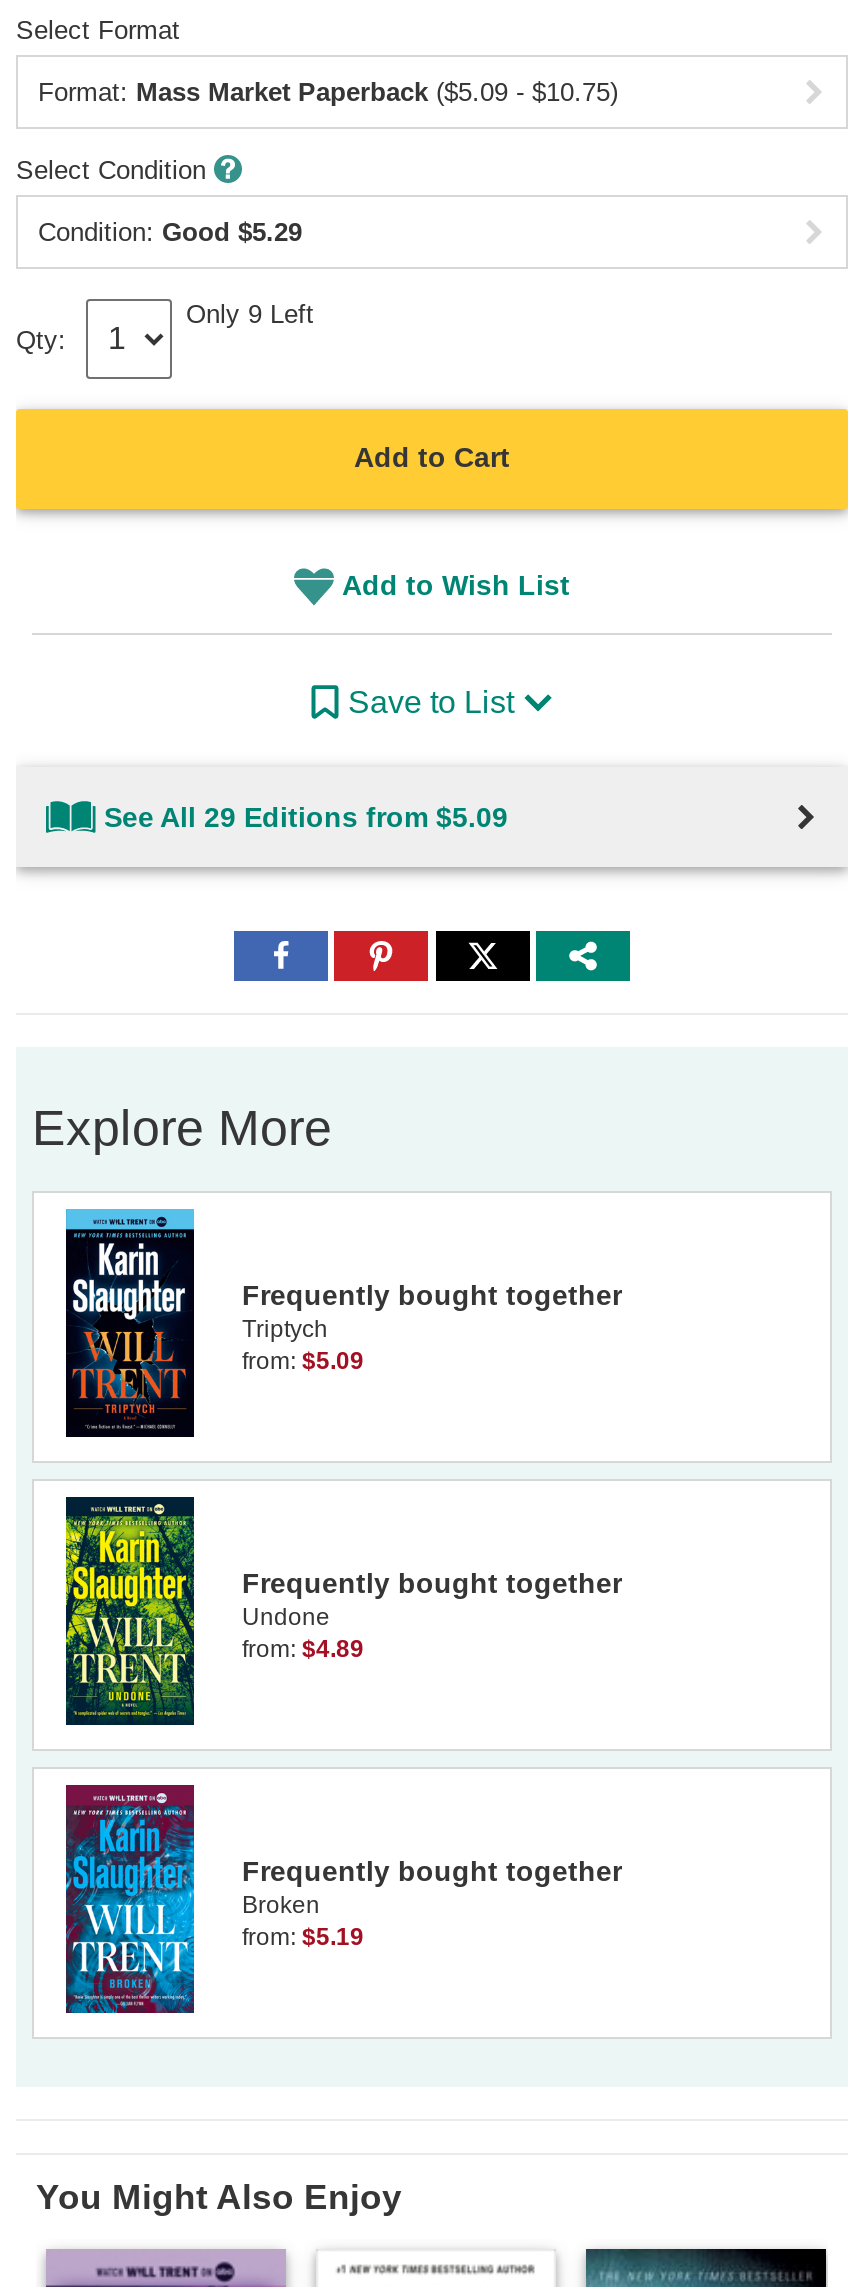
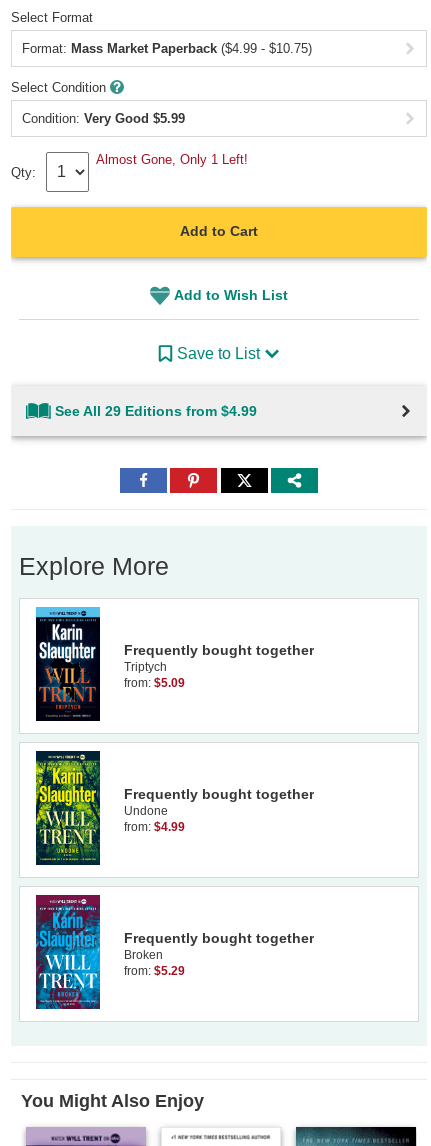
- Format: Mass Market Paperback ($5.09 - $10.75)
+ Format: Mass Market Paperback ($4.99 - $10.75)

- Condition: Good $5.29
+ Condition: Very Good $5.99

- Only 9 Left
+ Almost Gone, Only 1 Left!

- See All 29 Editions from $5.09
+ See All 29 Editions from $4.99

- from: $4.89
+ from: $4.99

- from: $5.19
+ from: $5.29
